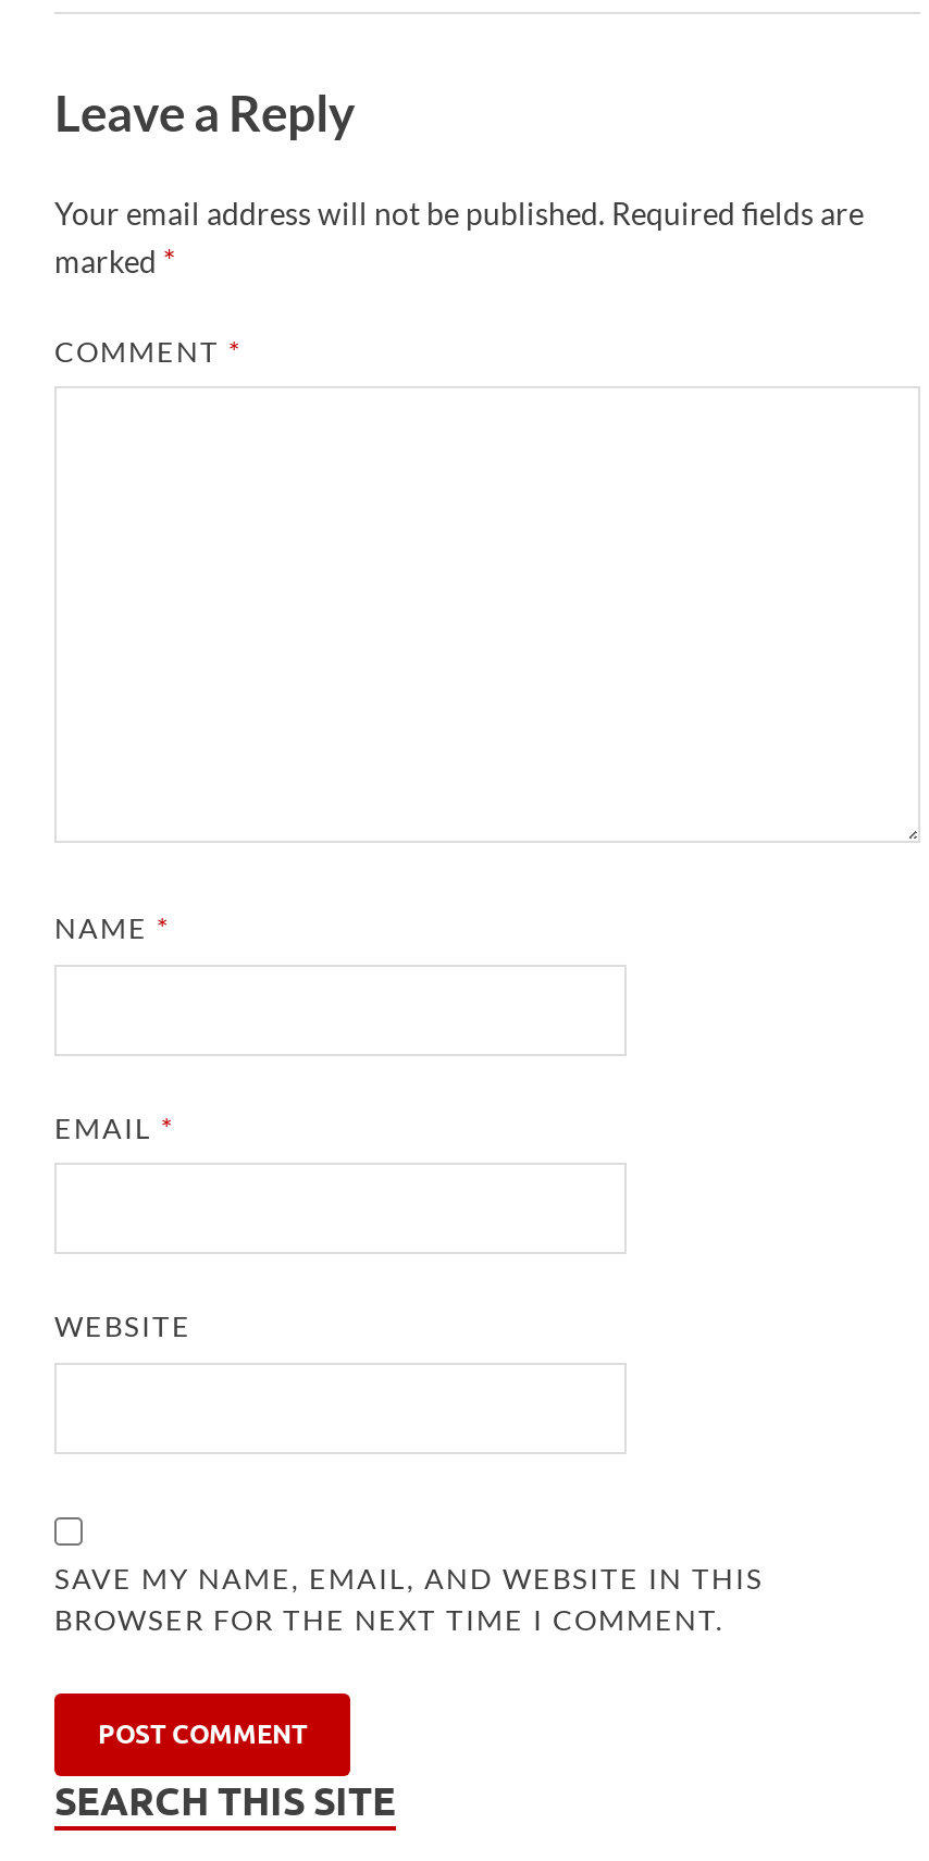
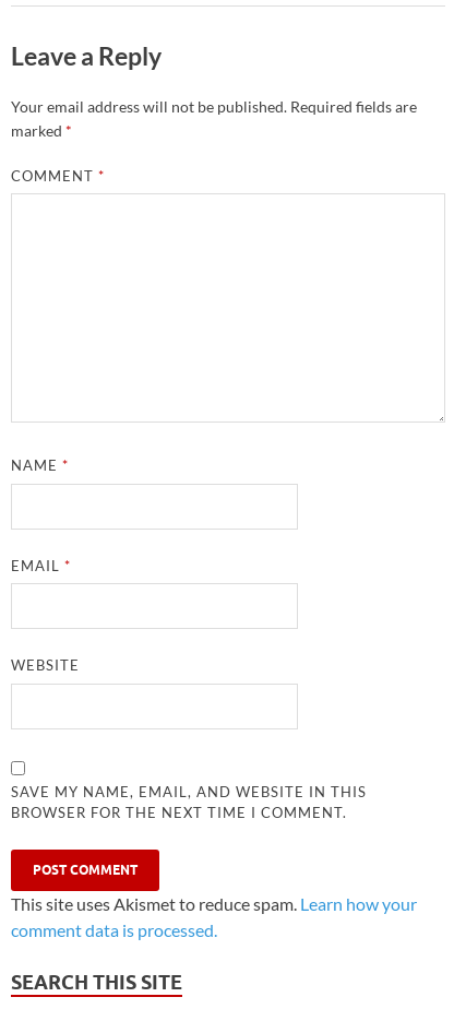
+ This site uses Akismet to reduce spam. Learn how your
+ comment data is processed.
